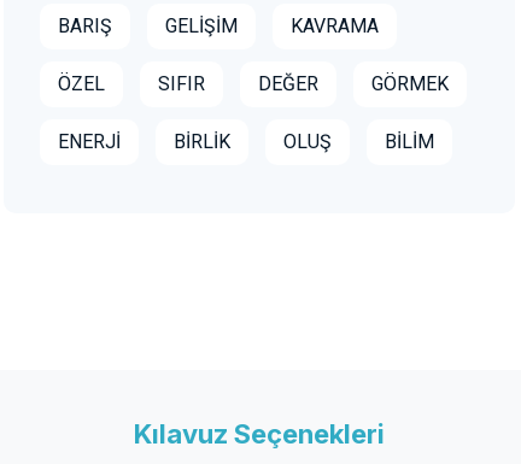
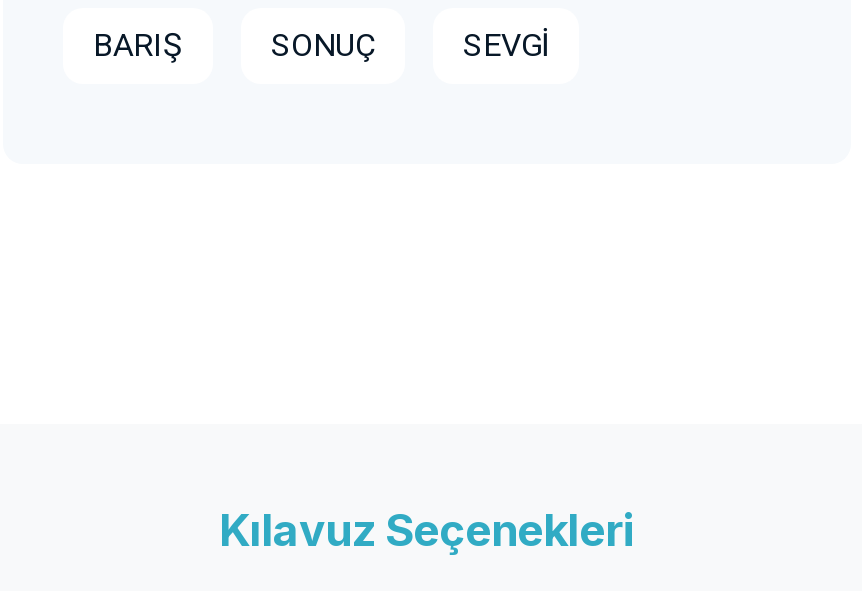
- GELİŞİM
- KAVRAMA
- ÖZEL
- SIFIR
- DEĞER
- GÖRMEK
- ENERJİ
- BİRLİK
- OLUŞ
- BİLİM
+ SONUÇ
+ SEVGİ
